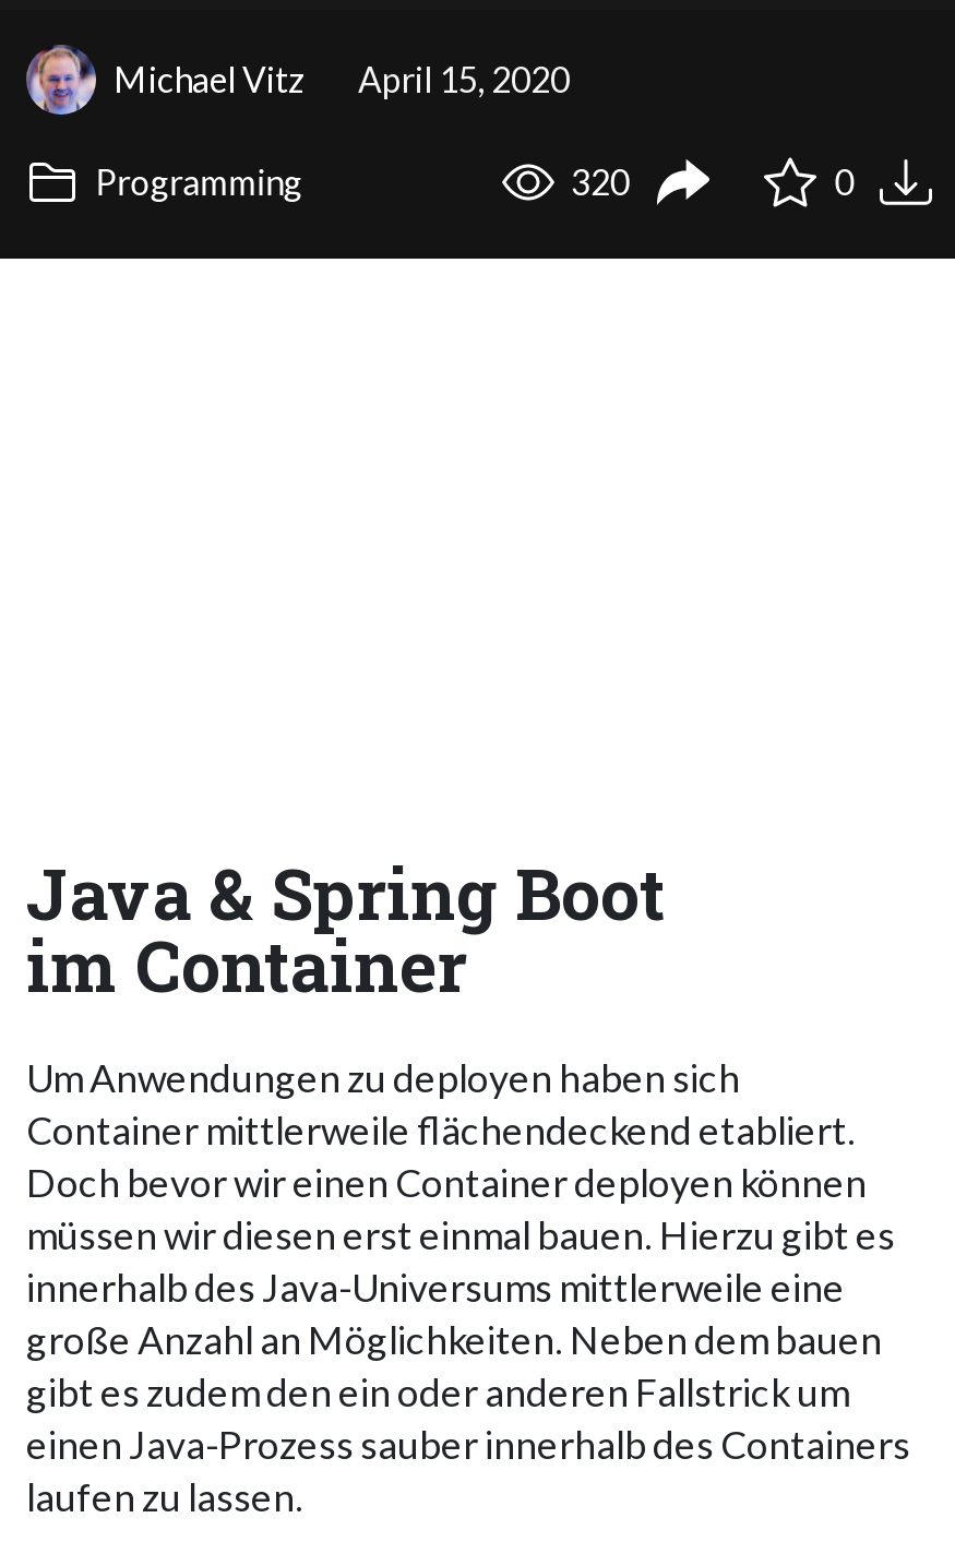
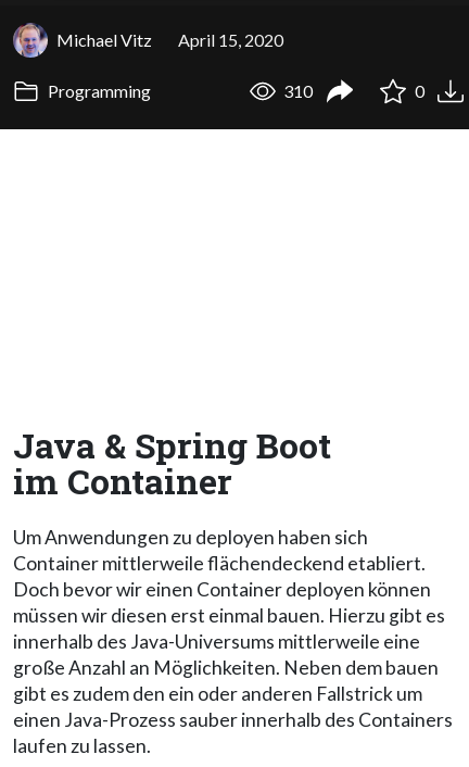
- 320
+ 310
